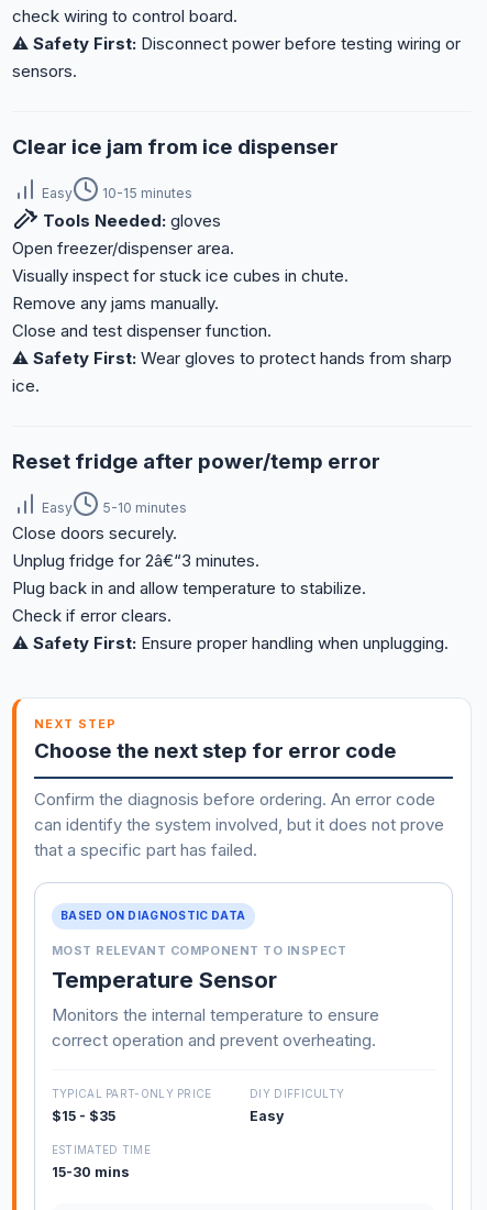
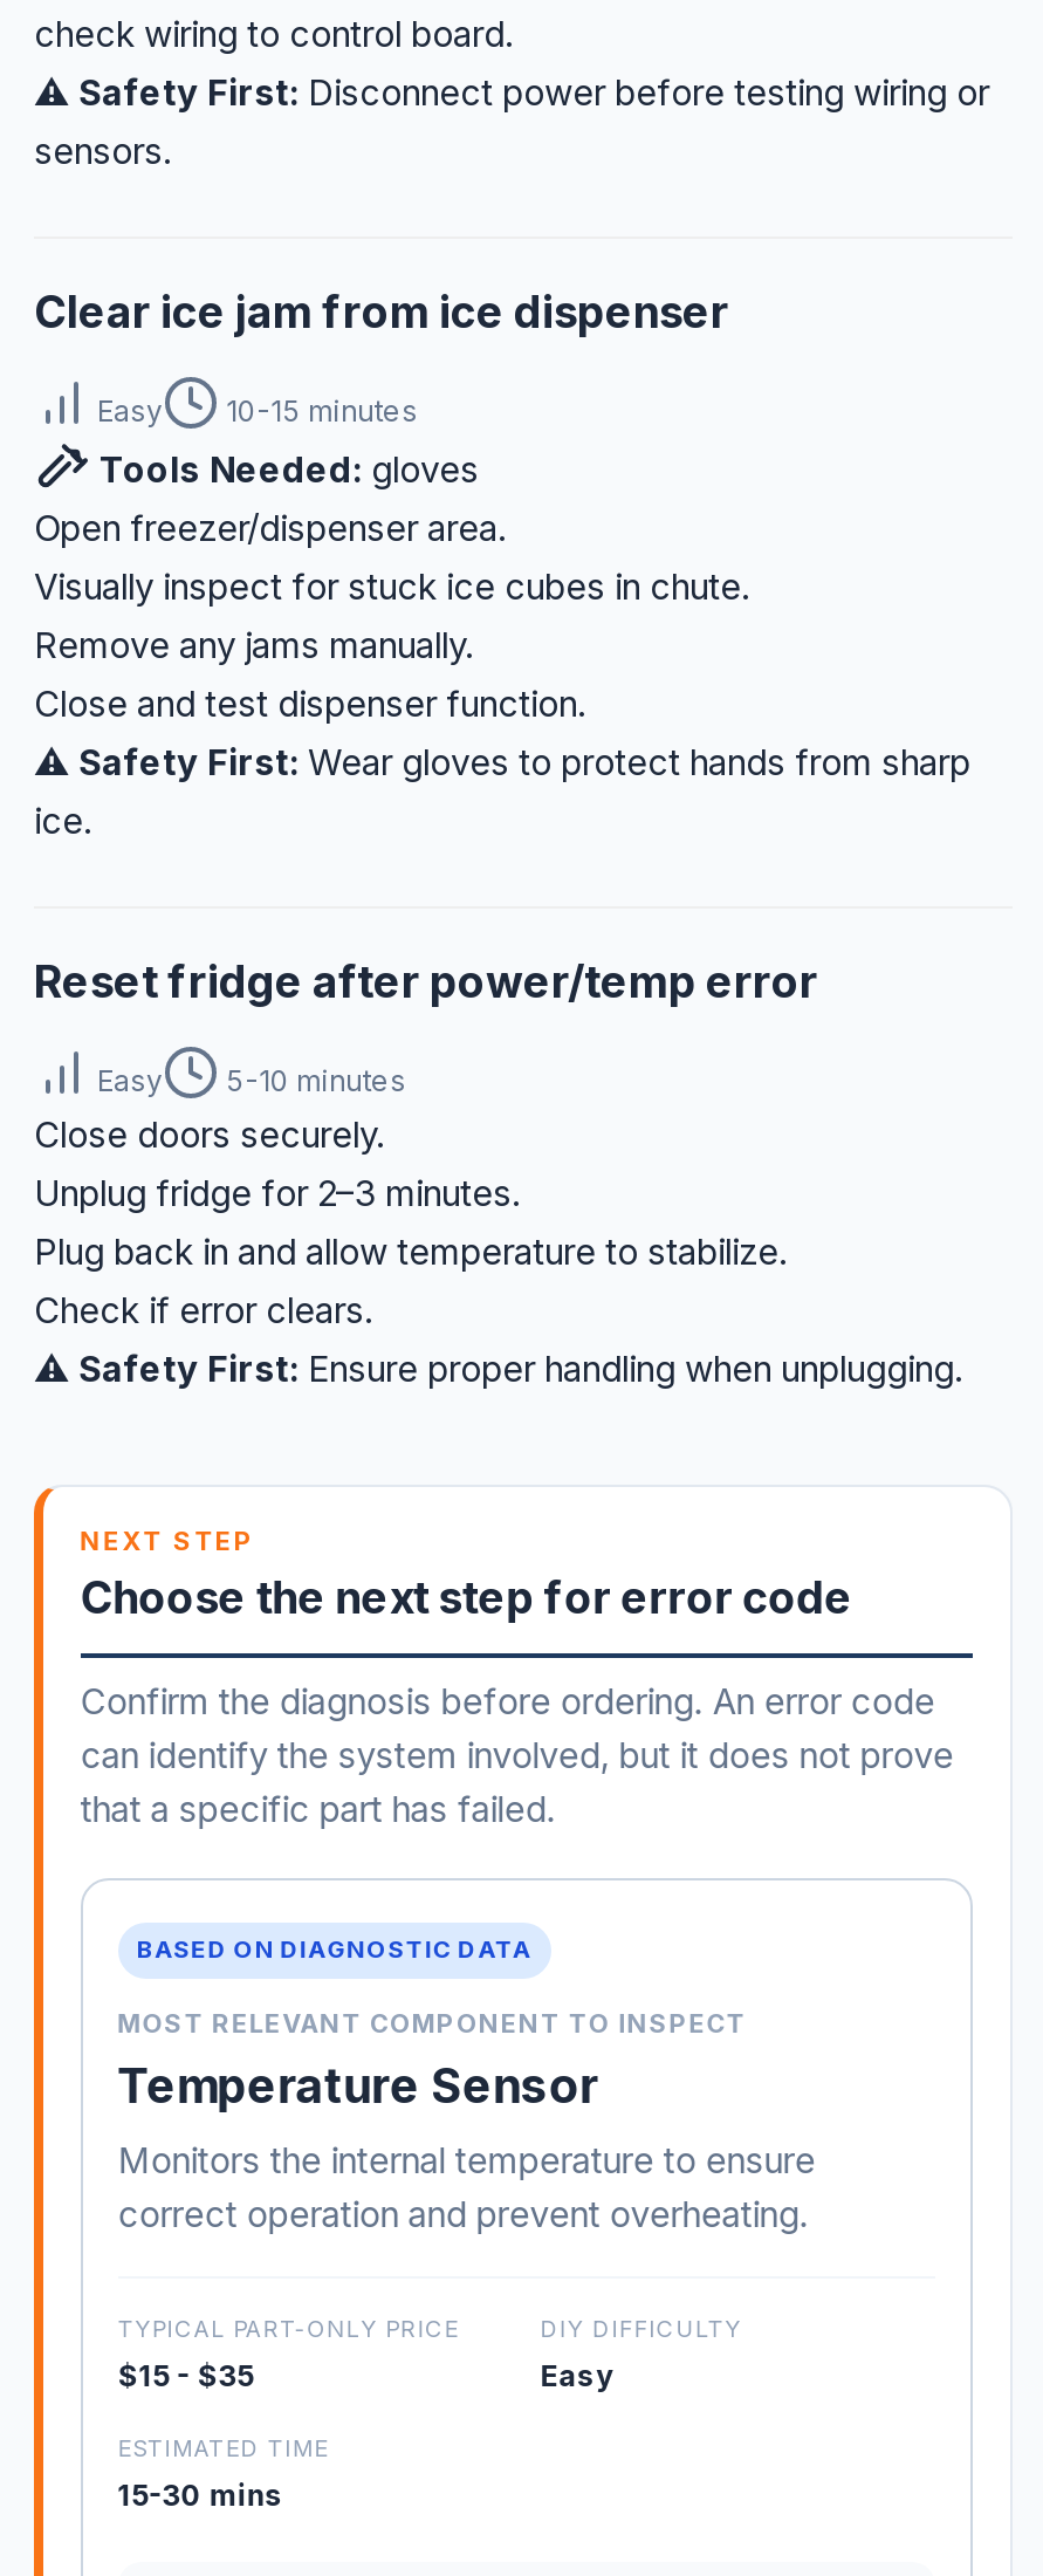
- Unplug fridge for 2â€“3 minutes.
+ Unplug fridge for 2–3 minutes.
